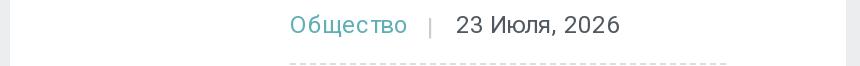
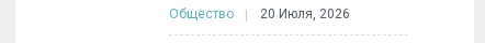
- Общество 23 Июля, 2026
+ Общество 20 Июля, 2026
